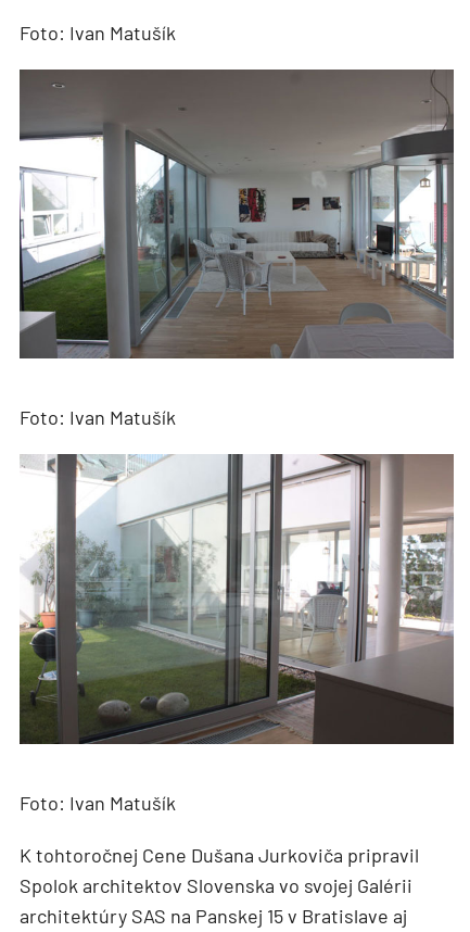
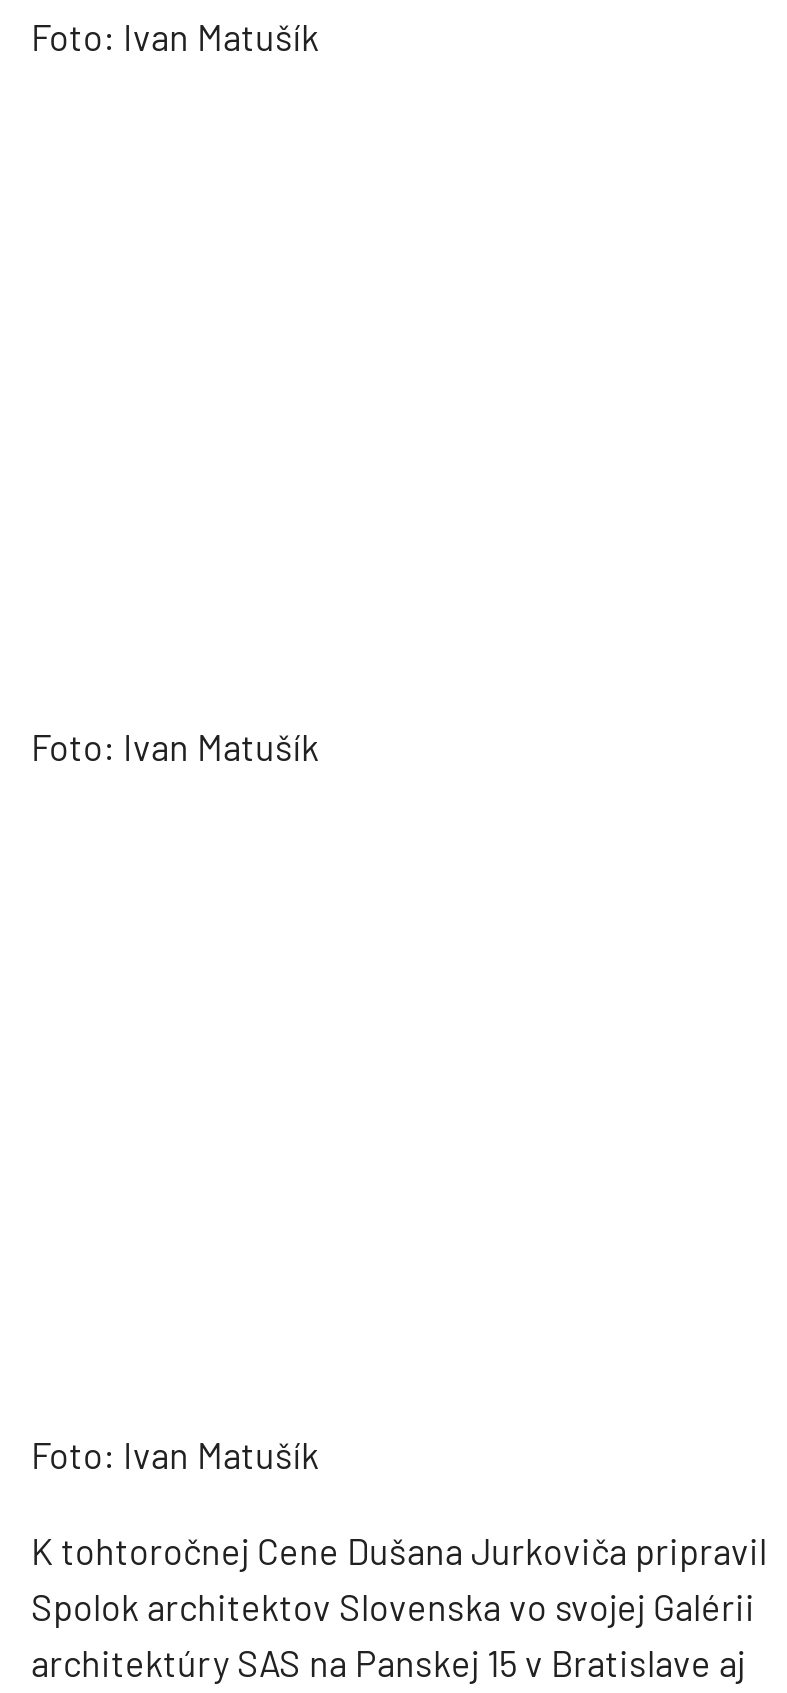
- [image]

- [image]
